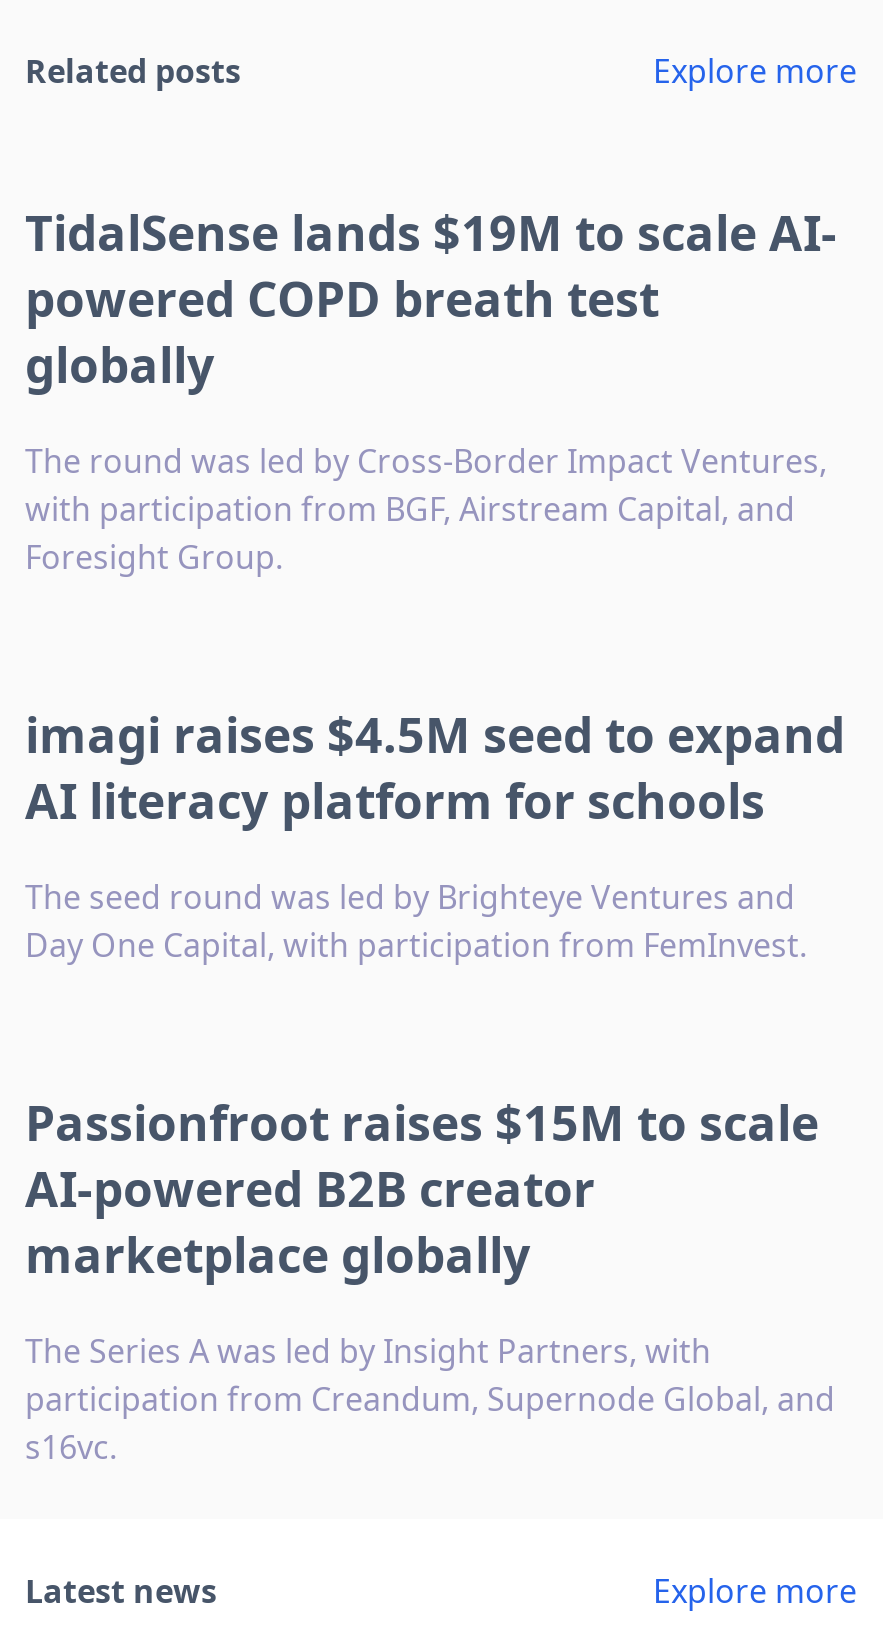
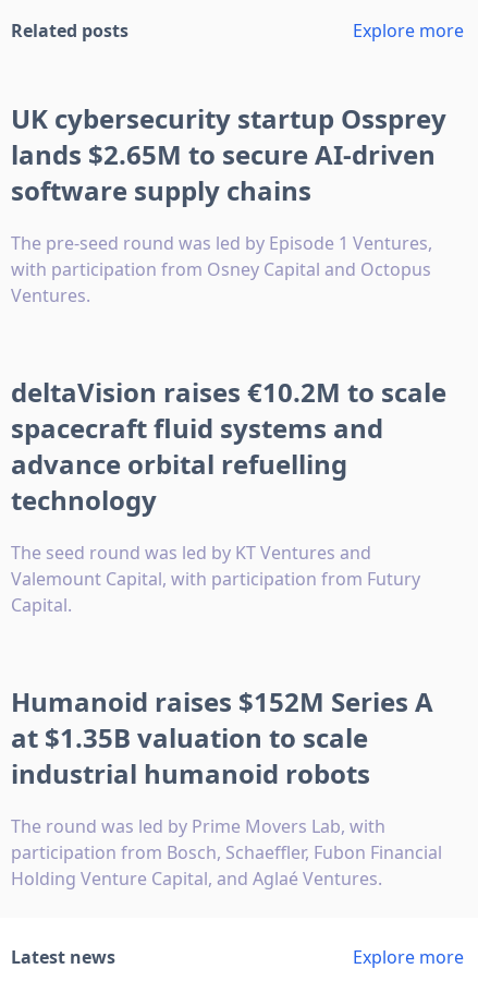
- TidalSense lands $19M to scale AI-
- powered COPD breath test
- globally
+ UK cybersecurity startup Ossprey
+ lands $2.65M to secure AI-driven
+ software supply chains

- The round was led by Cross-Border Impact Ventures,
- with participation from BGF, Airstream Capital, and
- Foresight Group.
+ The pre-seed round was led by Episode 1 Ventures,
+ with participation from Osney Capital and Octopus
+ Ventures.

- imagi raises $4.5M seed to expand
- AI literacy platform for schools
+ deltaVision raises €10.2M to scale
+ spacecraft fluid systems and
+ advance orbital refuelling
+ technology

- The seed round was led by Brighteye Ventures and
- Day One Capital, with participation from FemInvest.
+ The seed round was led by KT Ventures and
+ Valemount Capital, with participation from Futury
+ Capital.

- Passionfroot raises $15M to scale
- AI-powered B2B creator
- marketplace globally
+ Humanoid raises $152M Series A
+ at $1.35B valuation to scale
+ industrial humanoid robots

- The Series A was led by Insight Partners, with
- participation from Creandum, Supernode Global, and
- s16vc.
+ The round was led by Prime Movers Lab, with
+ participation from Bosch, Schaeffler, Fubon Financial
+ Holding Venture Capital, and Aglaé Ventures.
